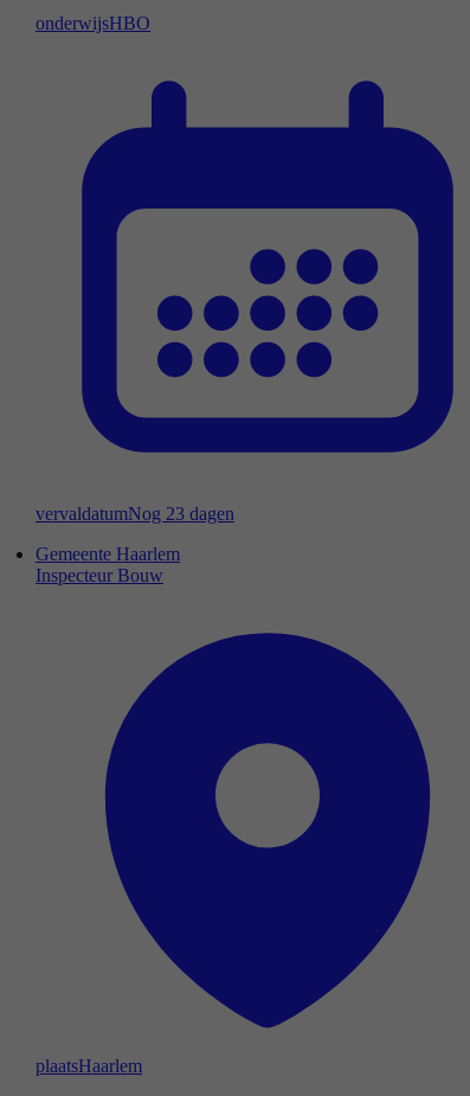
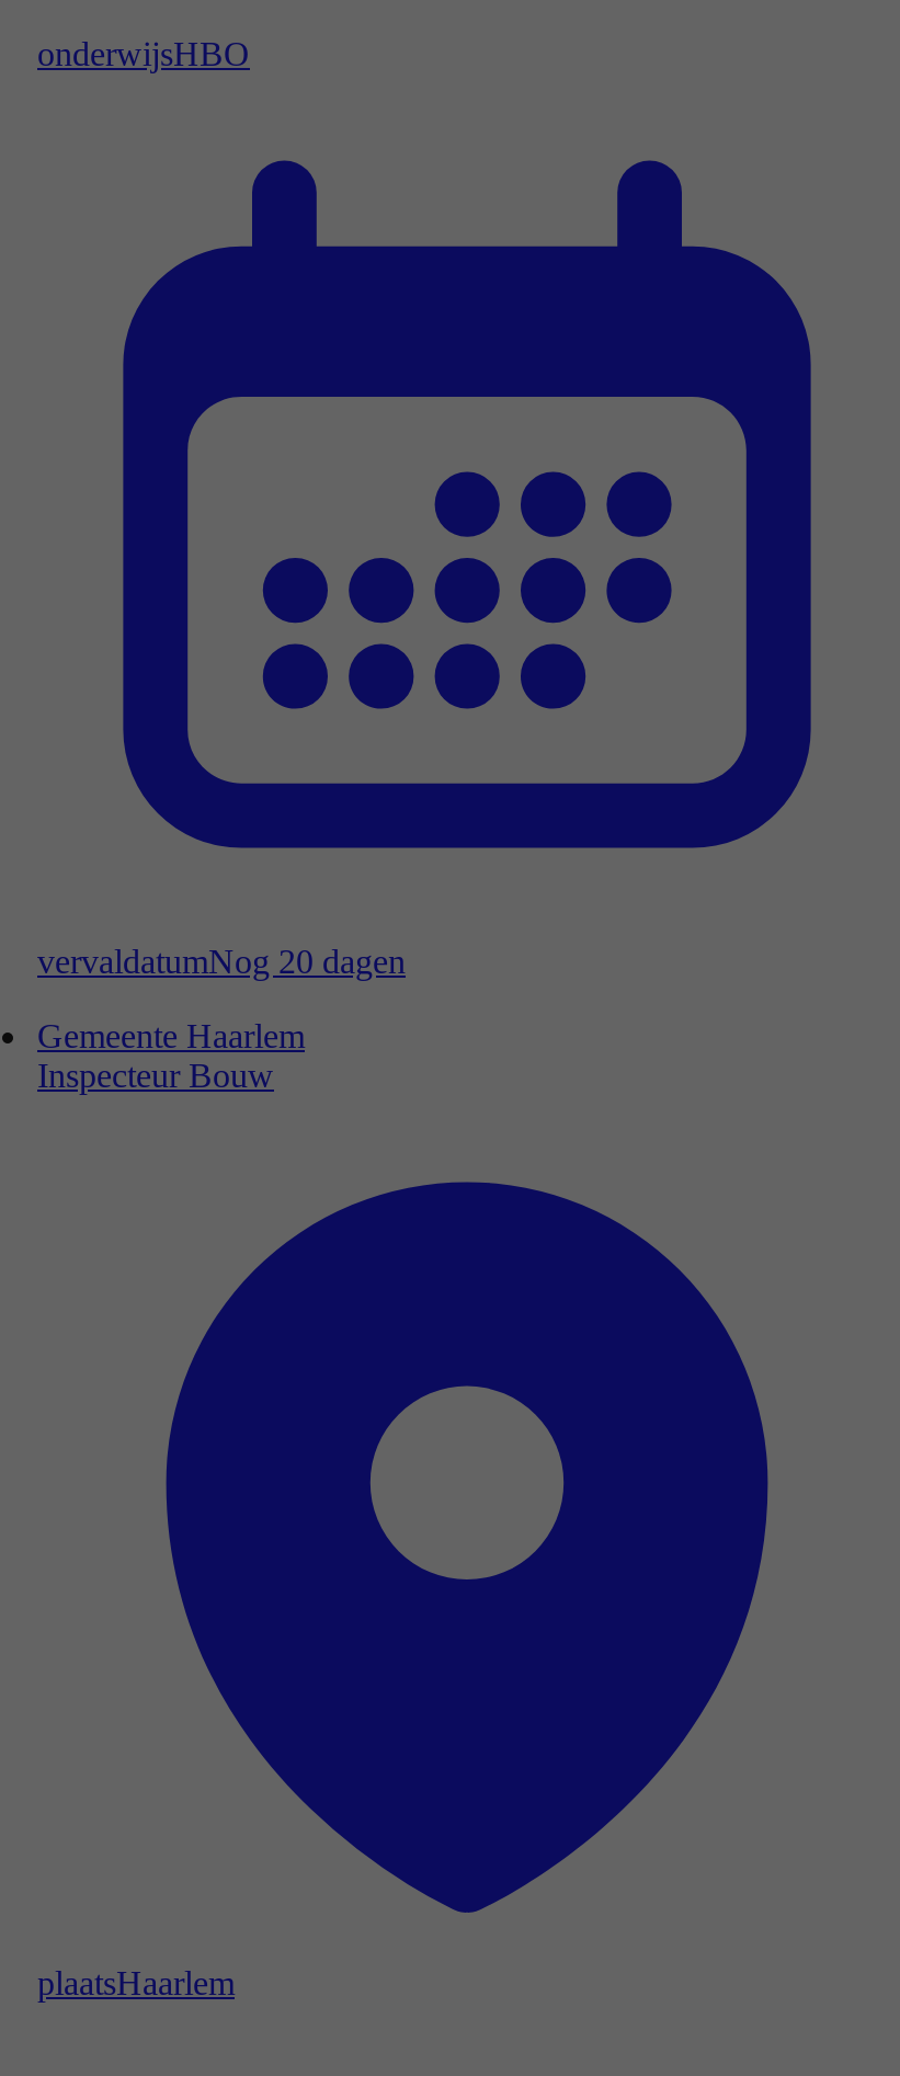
- vervaldatumNog 23 dagen
+ vervaldatumNog 20 dagen
